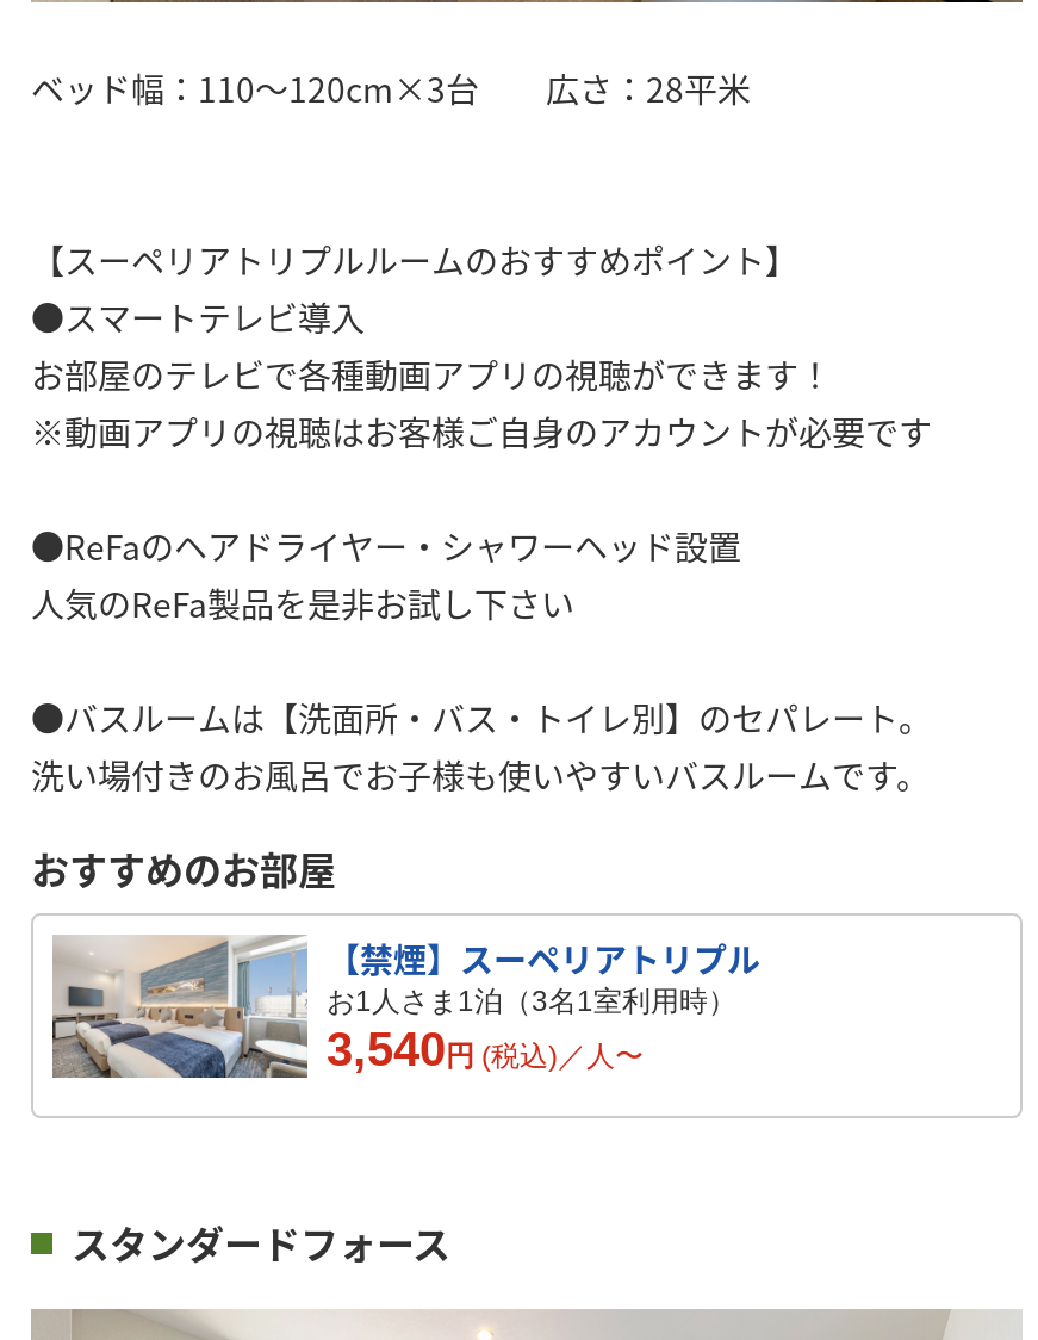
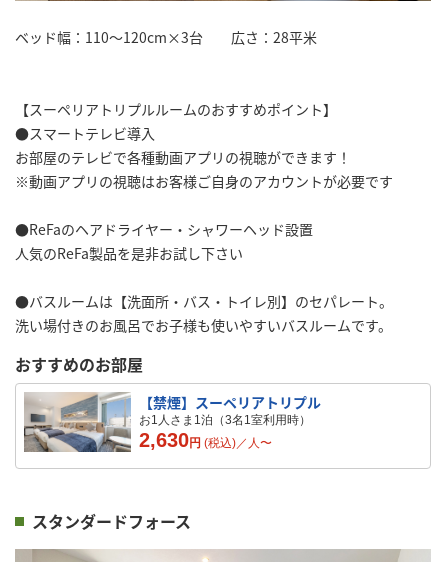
- 3,540円(税込)／人〜
+ 2,630円(税込)／人〜
